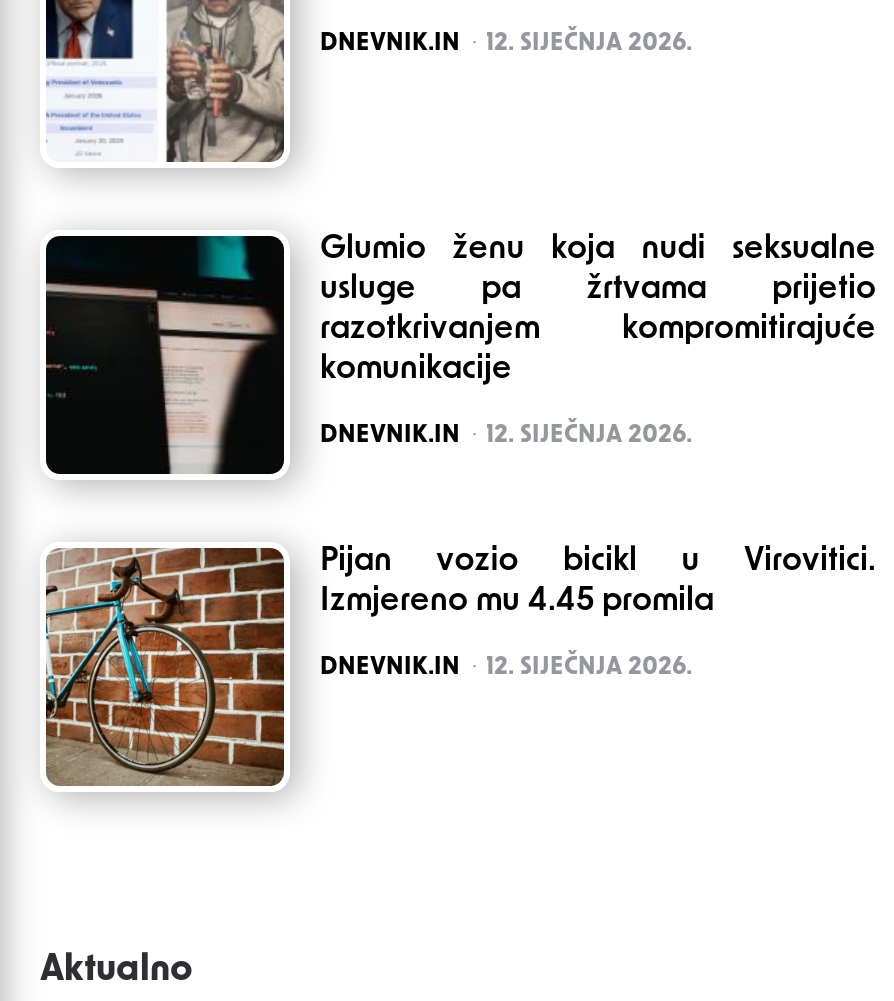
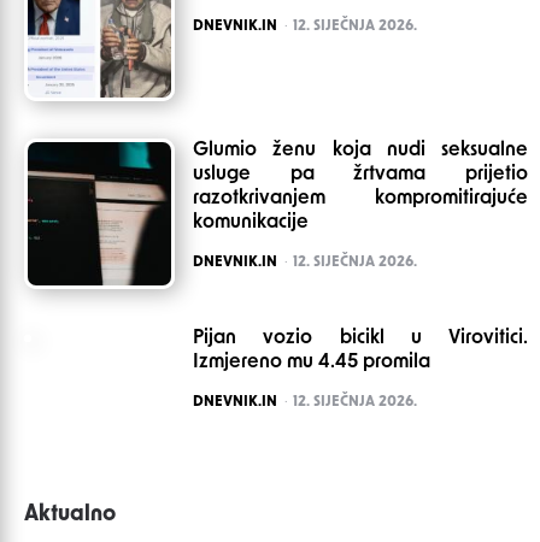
- [image]
